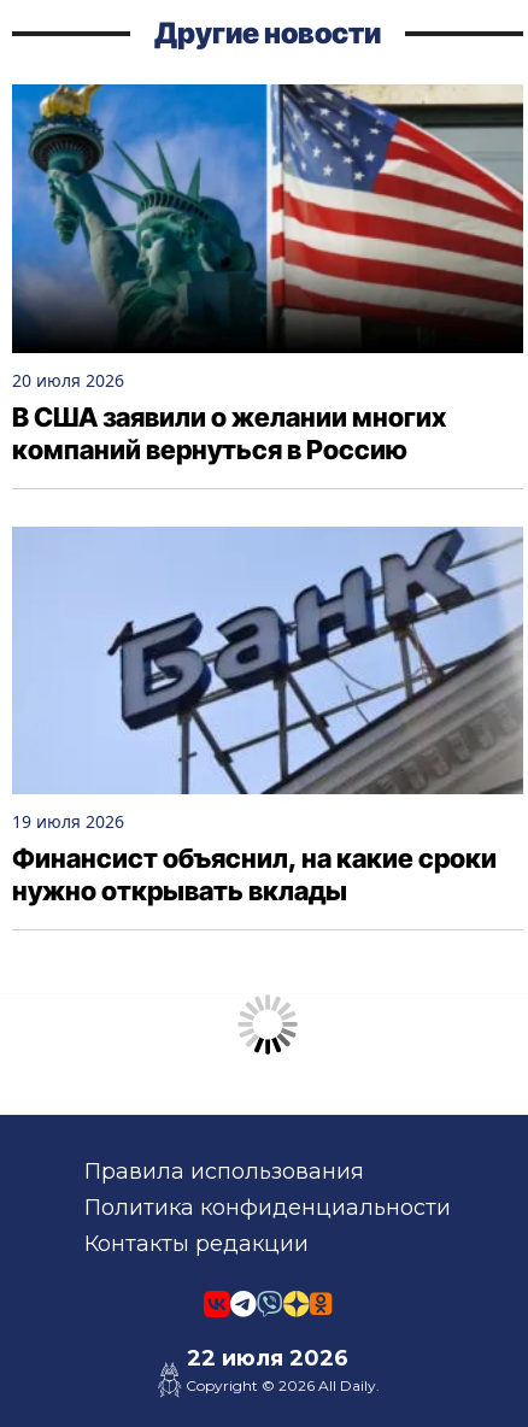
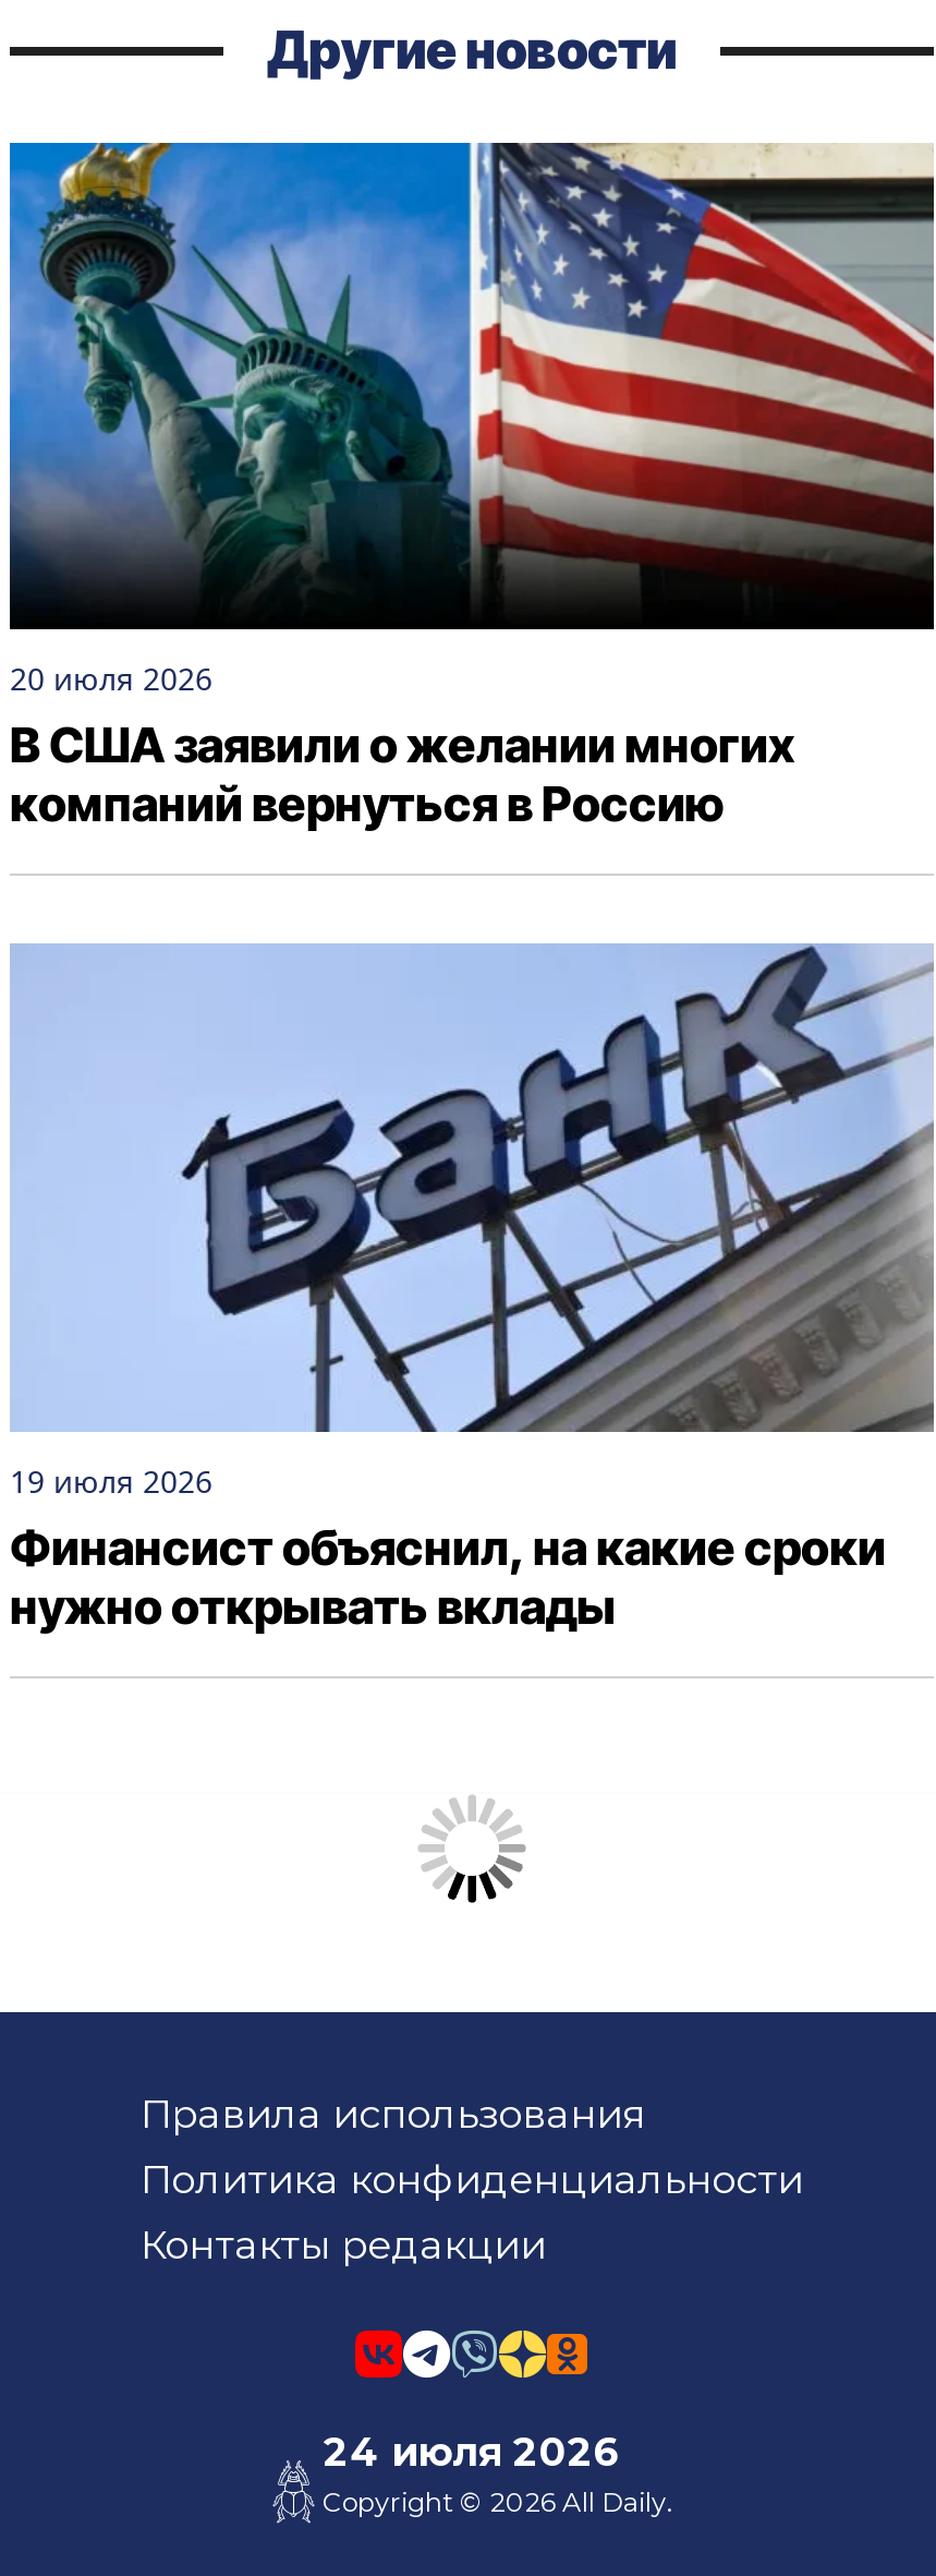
- 22 июля 2026
+ 24 июля 2026
